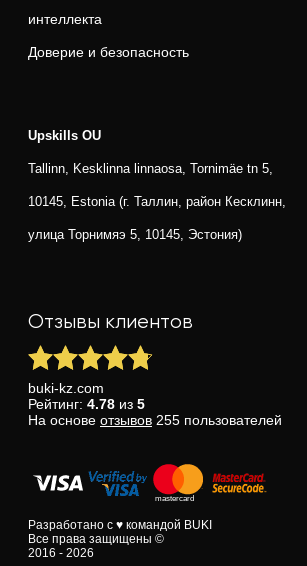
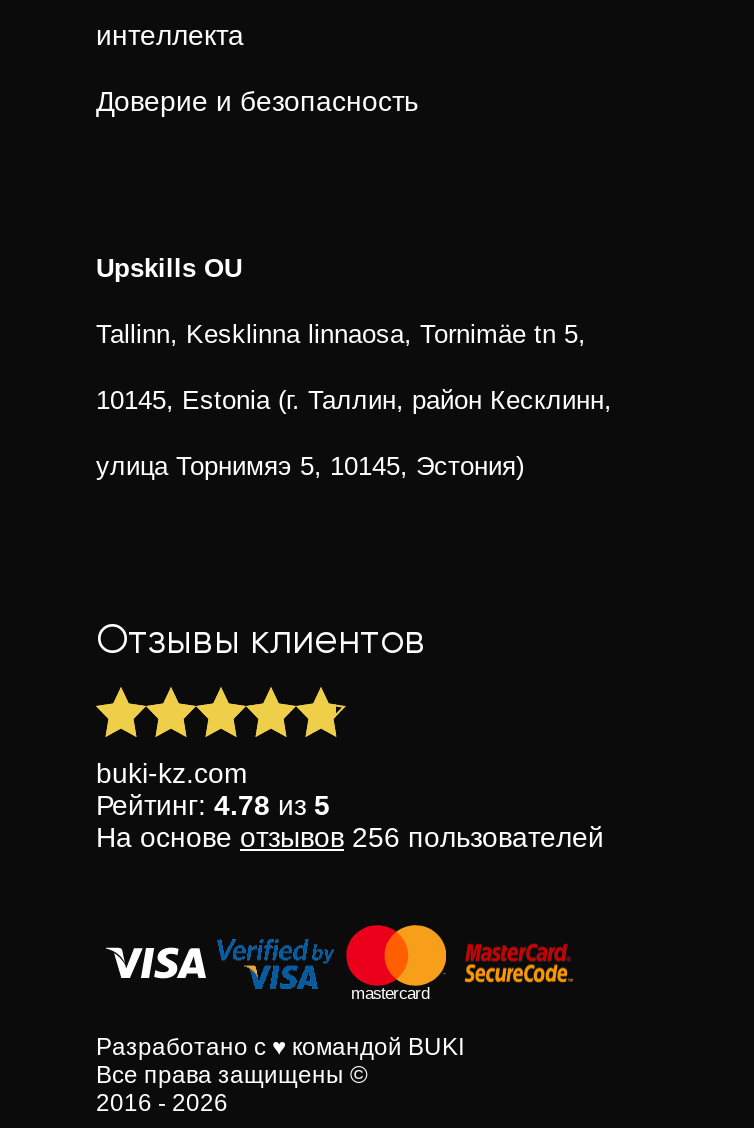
- На основе отзывов 255 пользователей
+ На основе отзывов 256 пользователей
